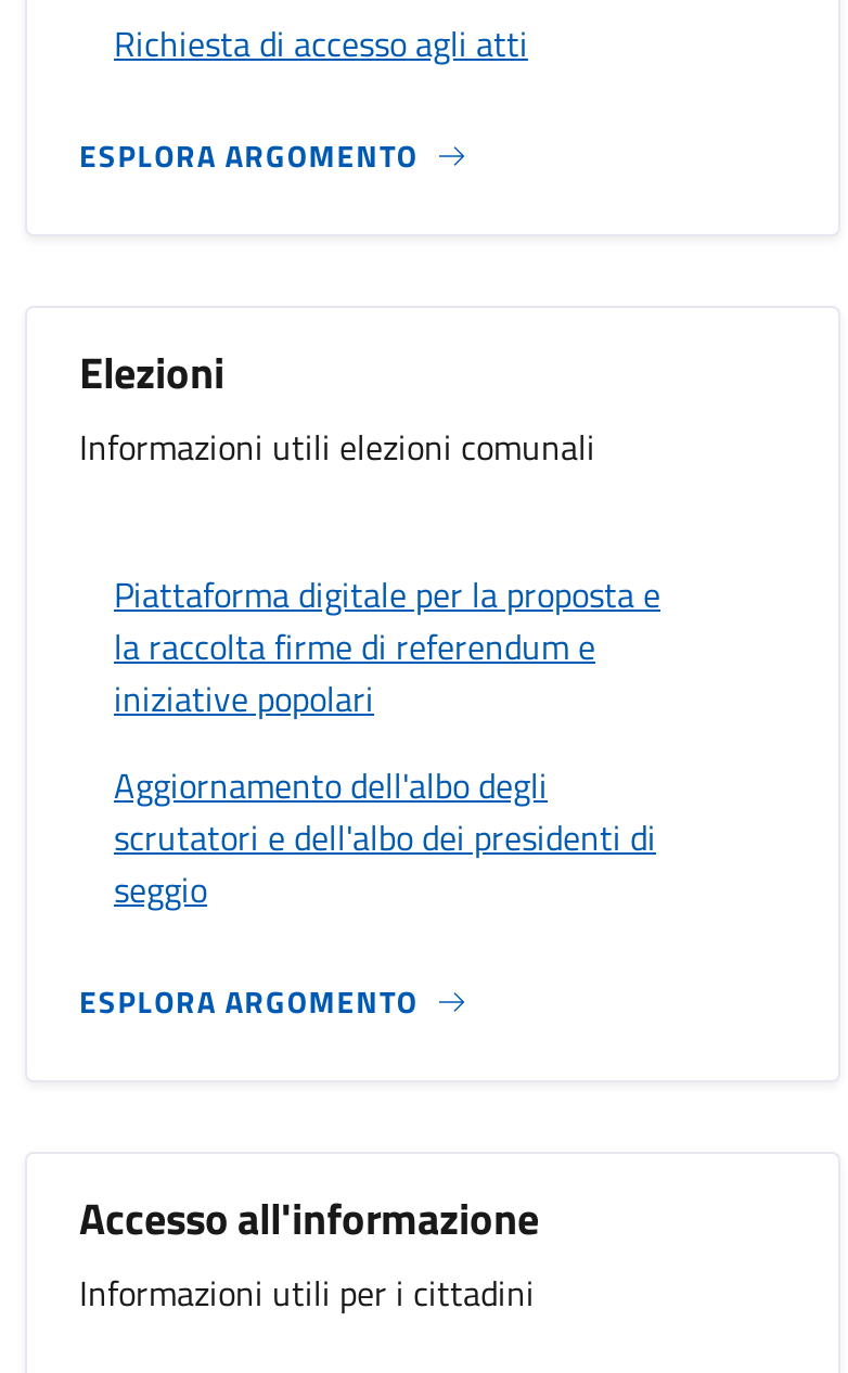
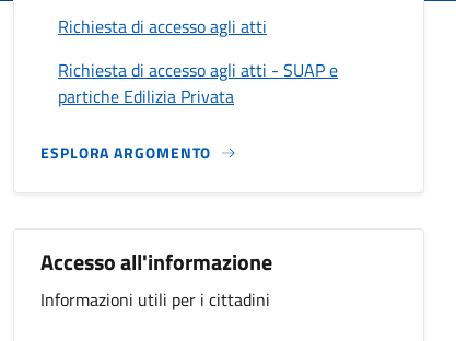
- ESPLORA ARGOMENTO
- Elezioni
- Informazioni utili elezioni comunali
- Piattaforma digitale per la proposta e
- la raccolta firme di referendum e
- iniziative popolari
- Aggiornamento dell'albo degli
- scrutatori e dell'albo dei presidenti di
- seggio
+ Richiesta di accesso agli atti - SUAP e
+ partiche Edilizia Privata
